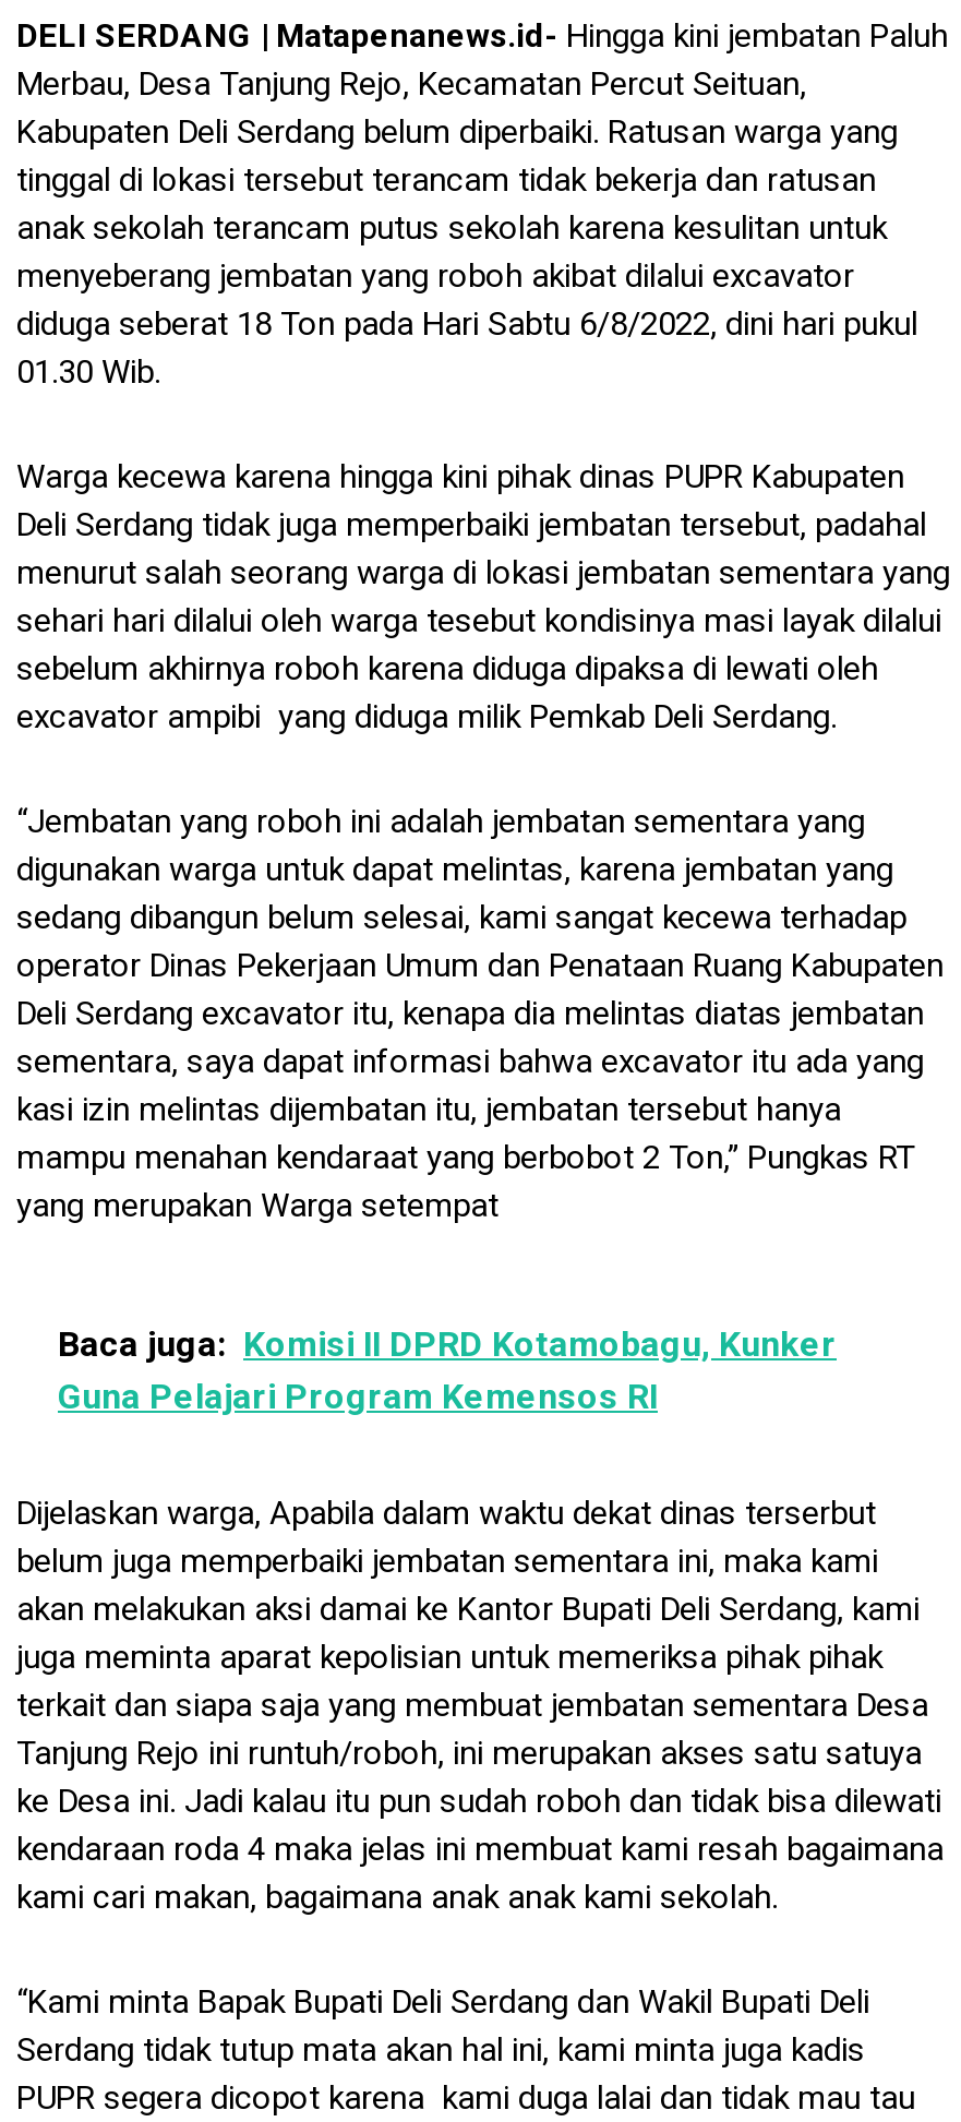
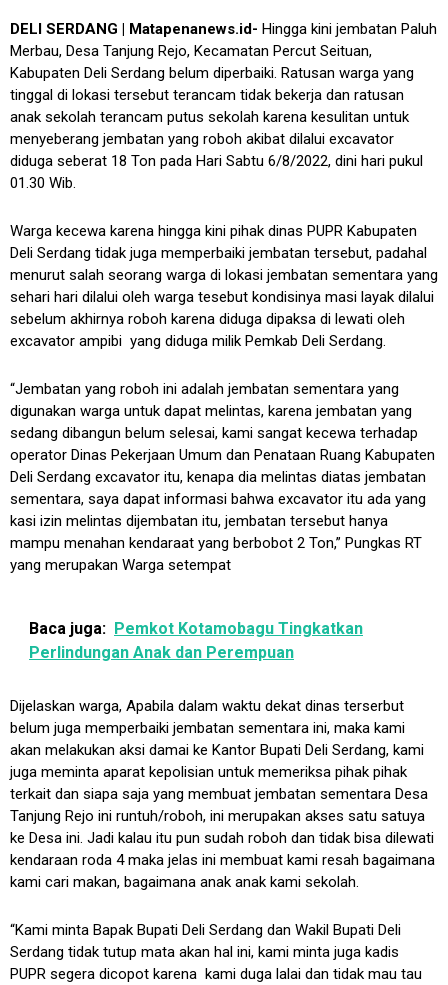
- Baca juga: Komisi II DPRD Kotamobagu, Kunker
- Guna Pelajari Program Kemensos RI
+ Baca juga: Pemkot Kotamobagu Tingkatkan
+ Perlindungan Anak dan Perempuan
